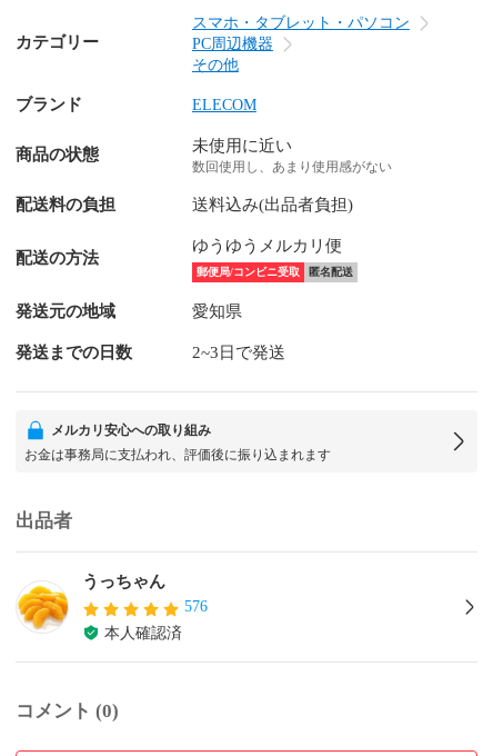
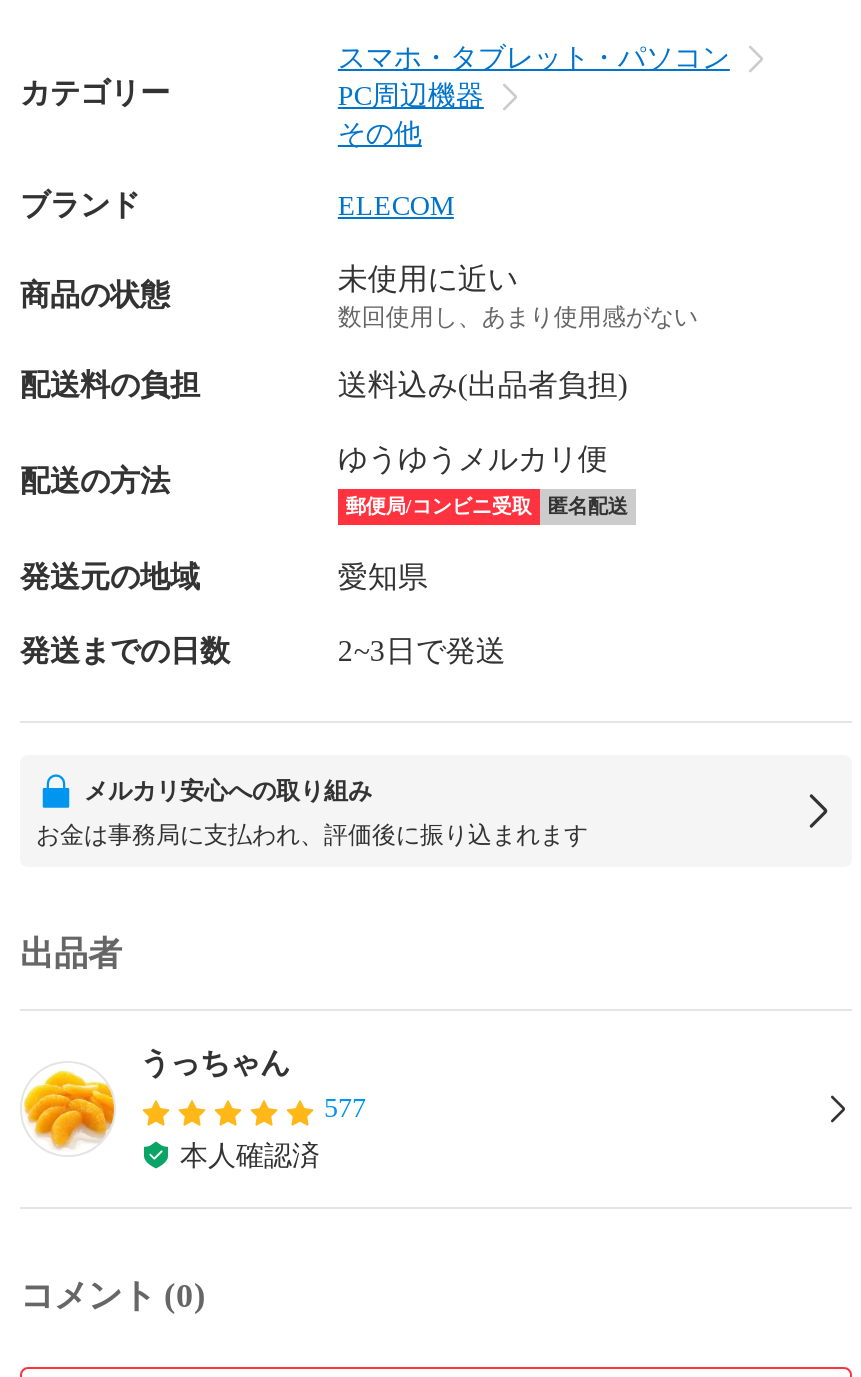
- 576
+ 577
